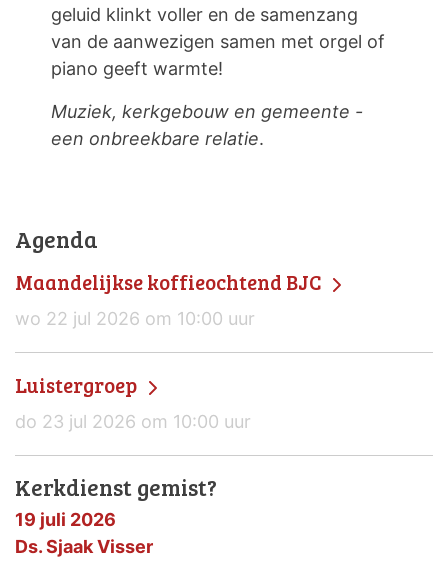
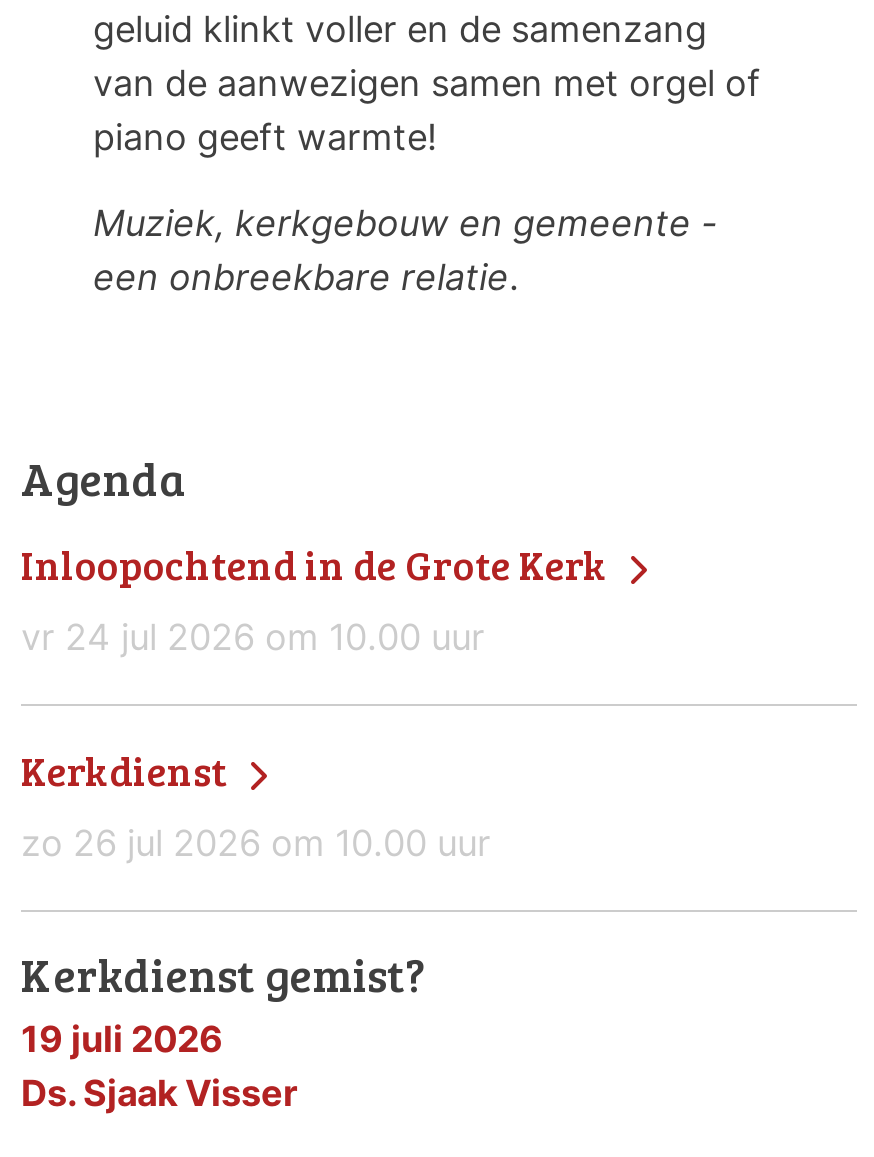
- Maandelijkse koffieochtend BJC
- wo 22 jul 2026 om 10:00 uur
+ Inloopochtend in de Grote Kerk
+ vr 24 jul 2026 om 10.00 uur

- Luistergroep
- do 23 jul 2026 om 10:00 uur
+ Kerkdienst
+ zo 26 jul 2026 om 10.00 uur
